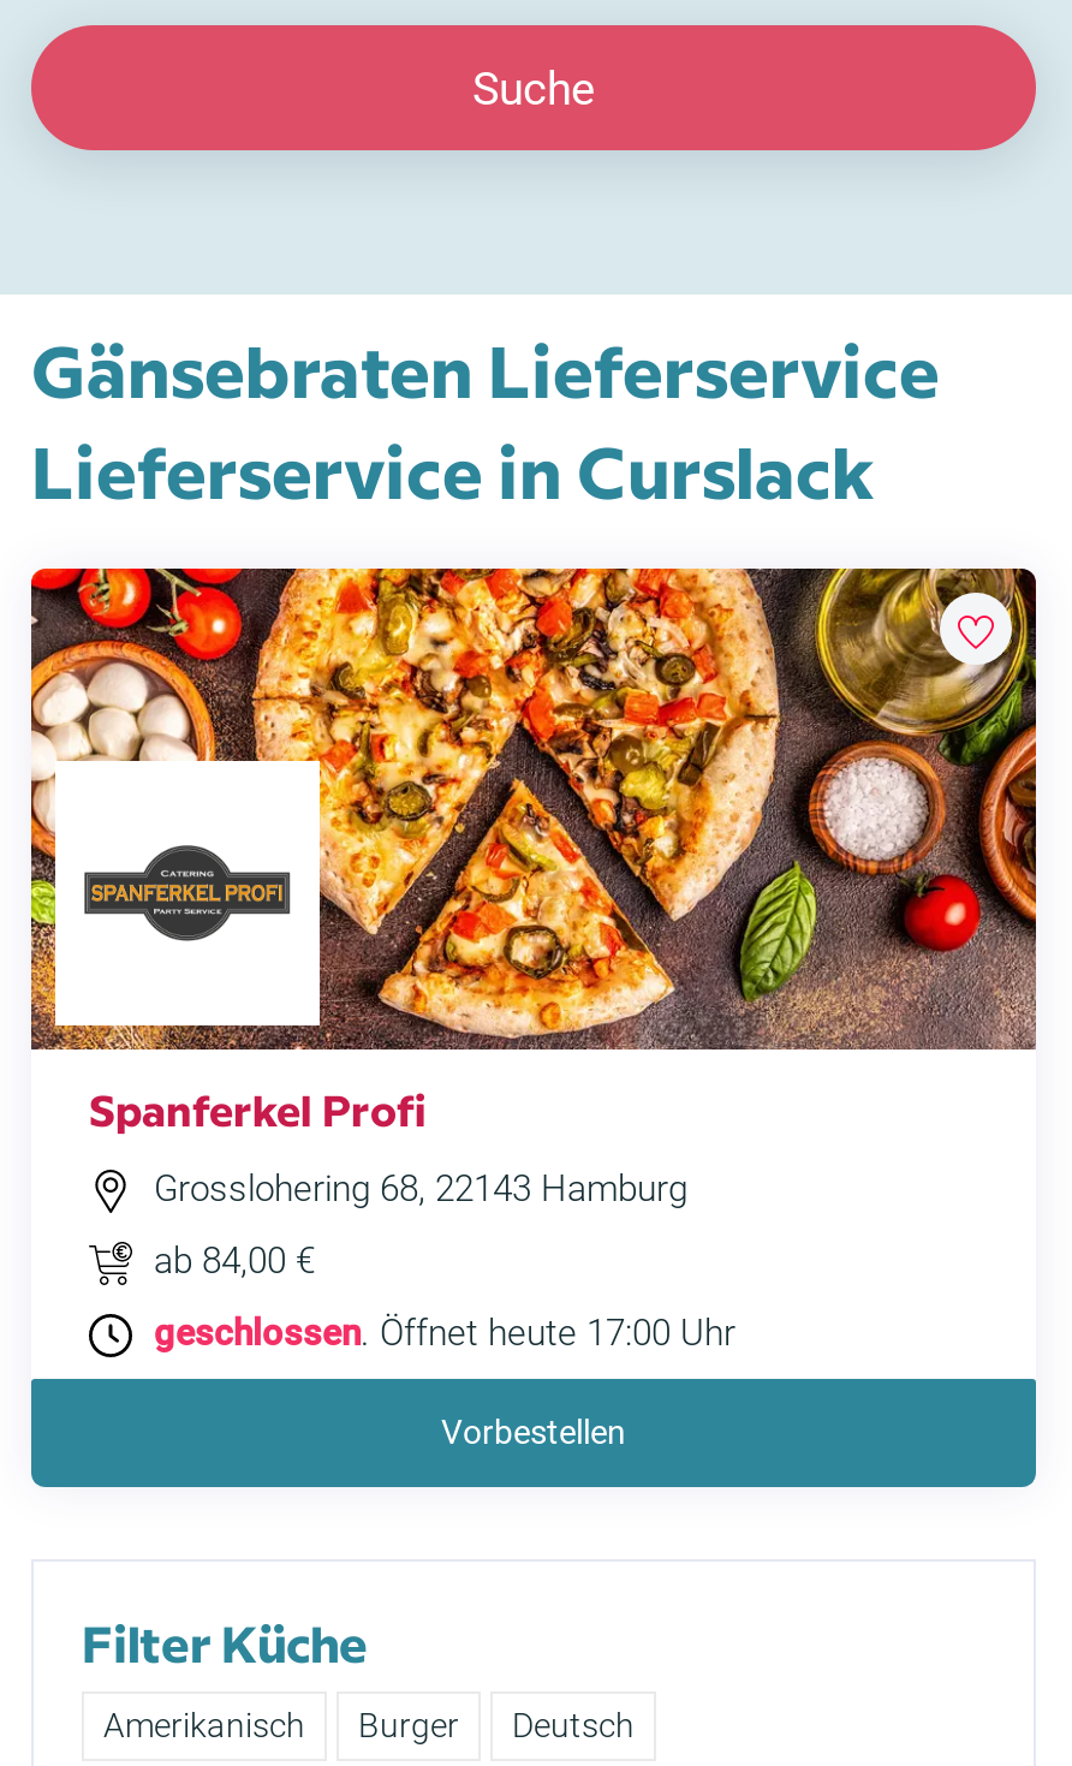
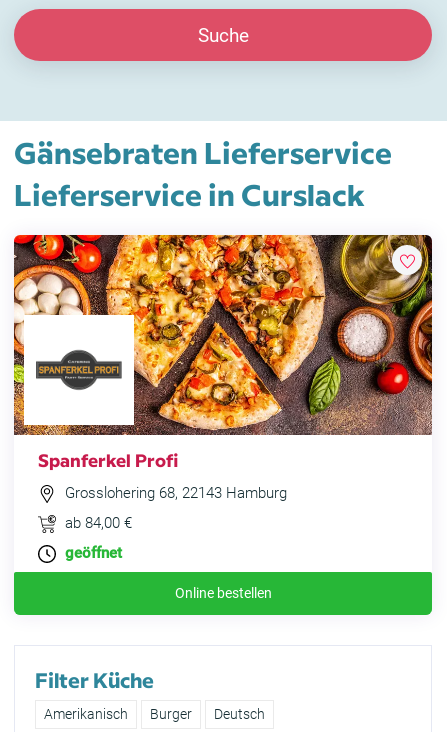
- geschlossen. Öffnet heute 17:00 Uhr
+ geöffnet

- Vorbestellen
+ Online bestellen
